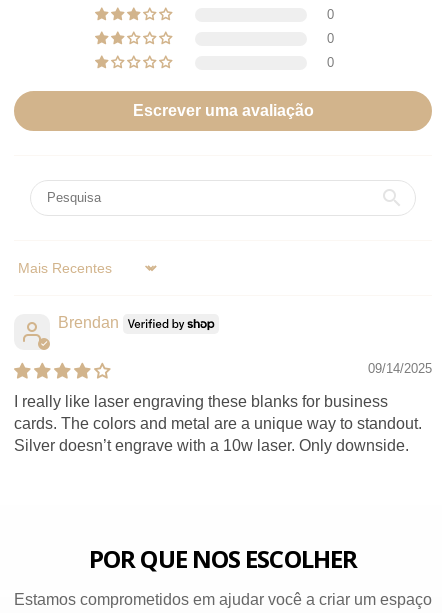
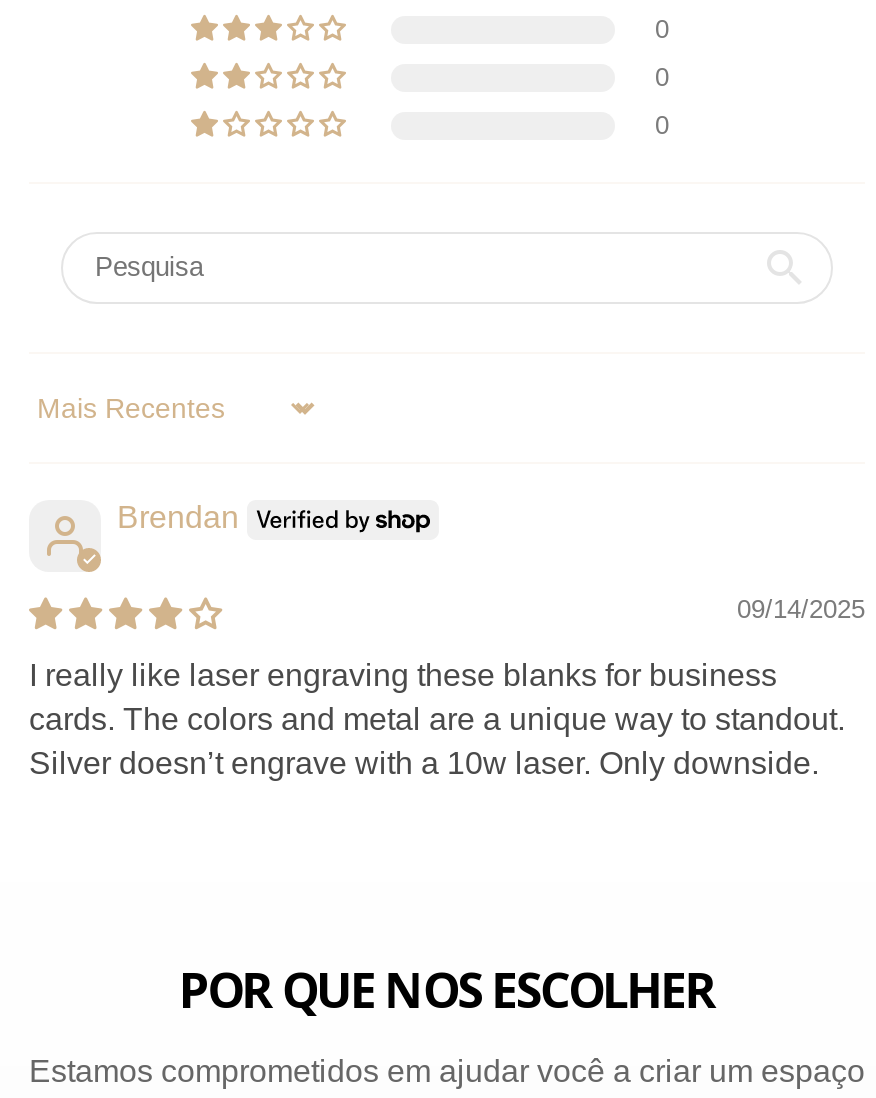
- Escrever uma avaliação
